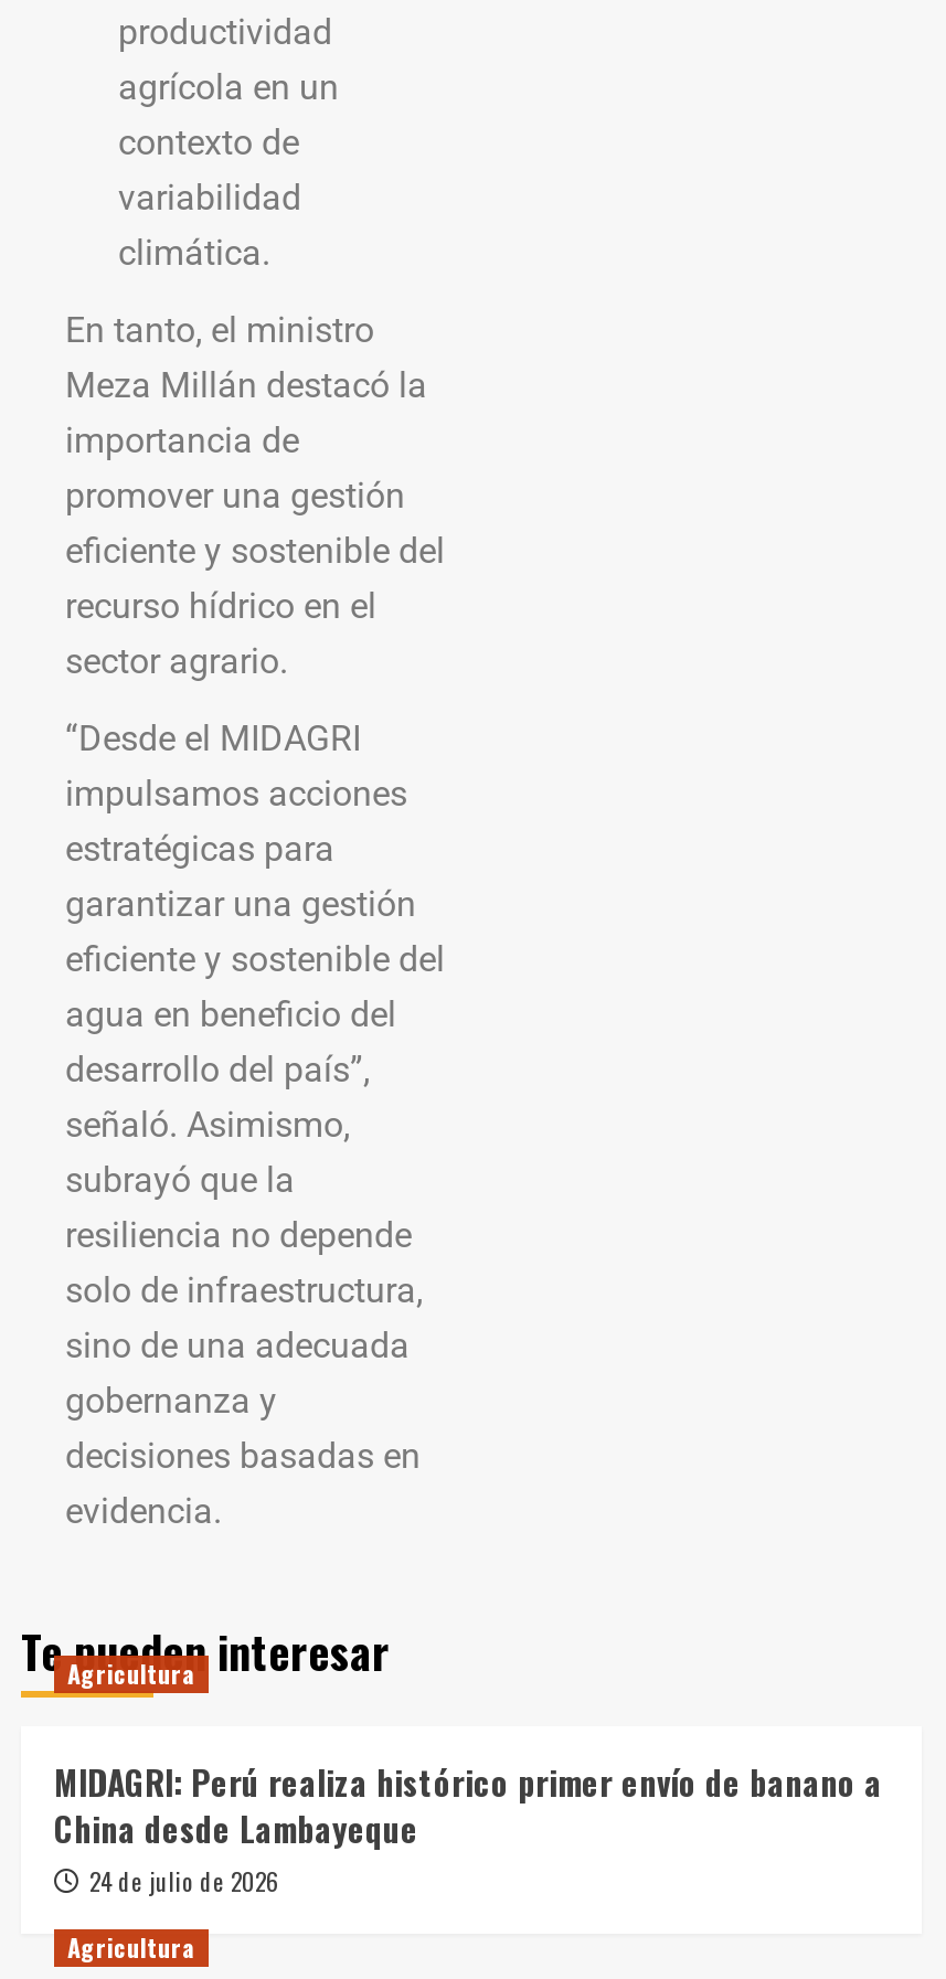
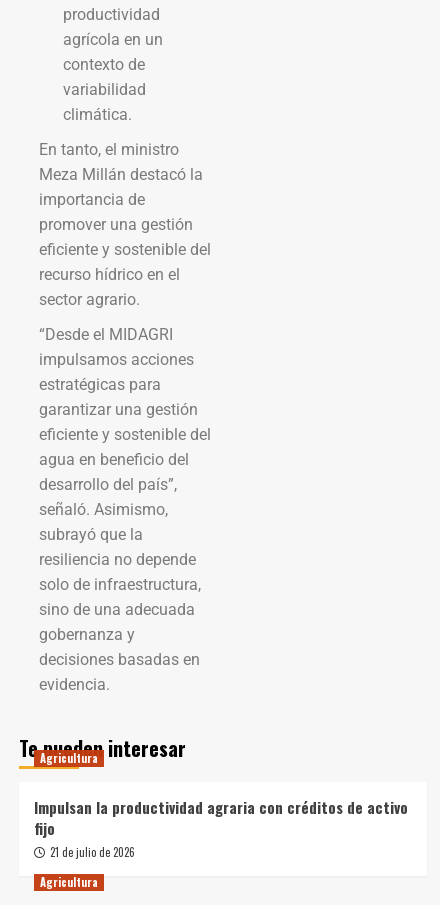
- MIDAGRI: Perú realiza histórico primer envío de banano a
- China desde Lambayeque
- 24 de julio de 2026
+ Impulsan la productividad agraria con créditos de activo
+ fijo
+ 21 de julio de 2026
